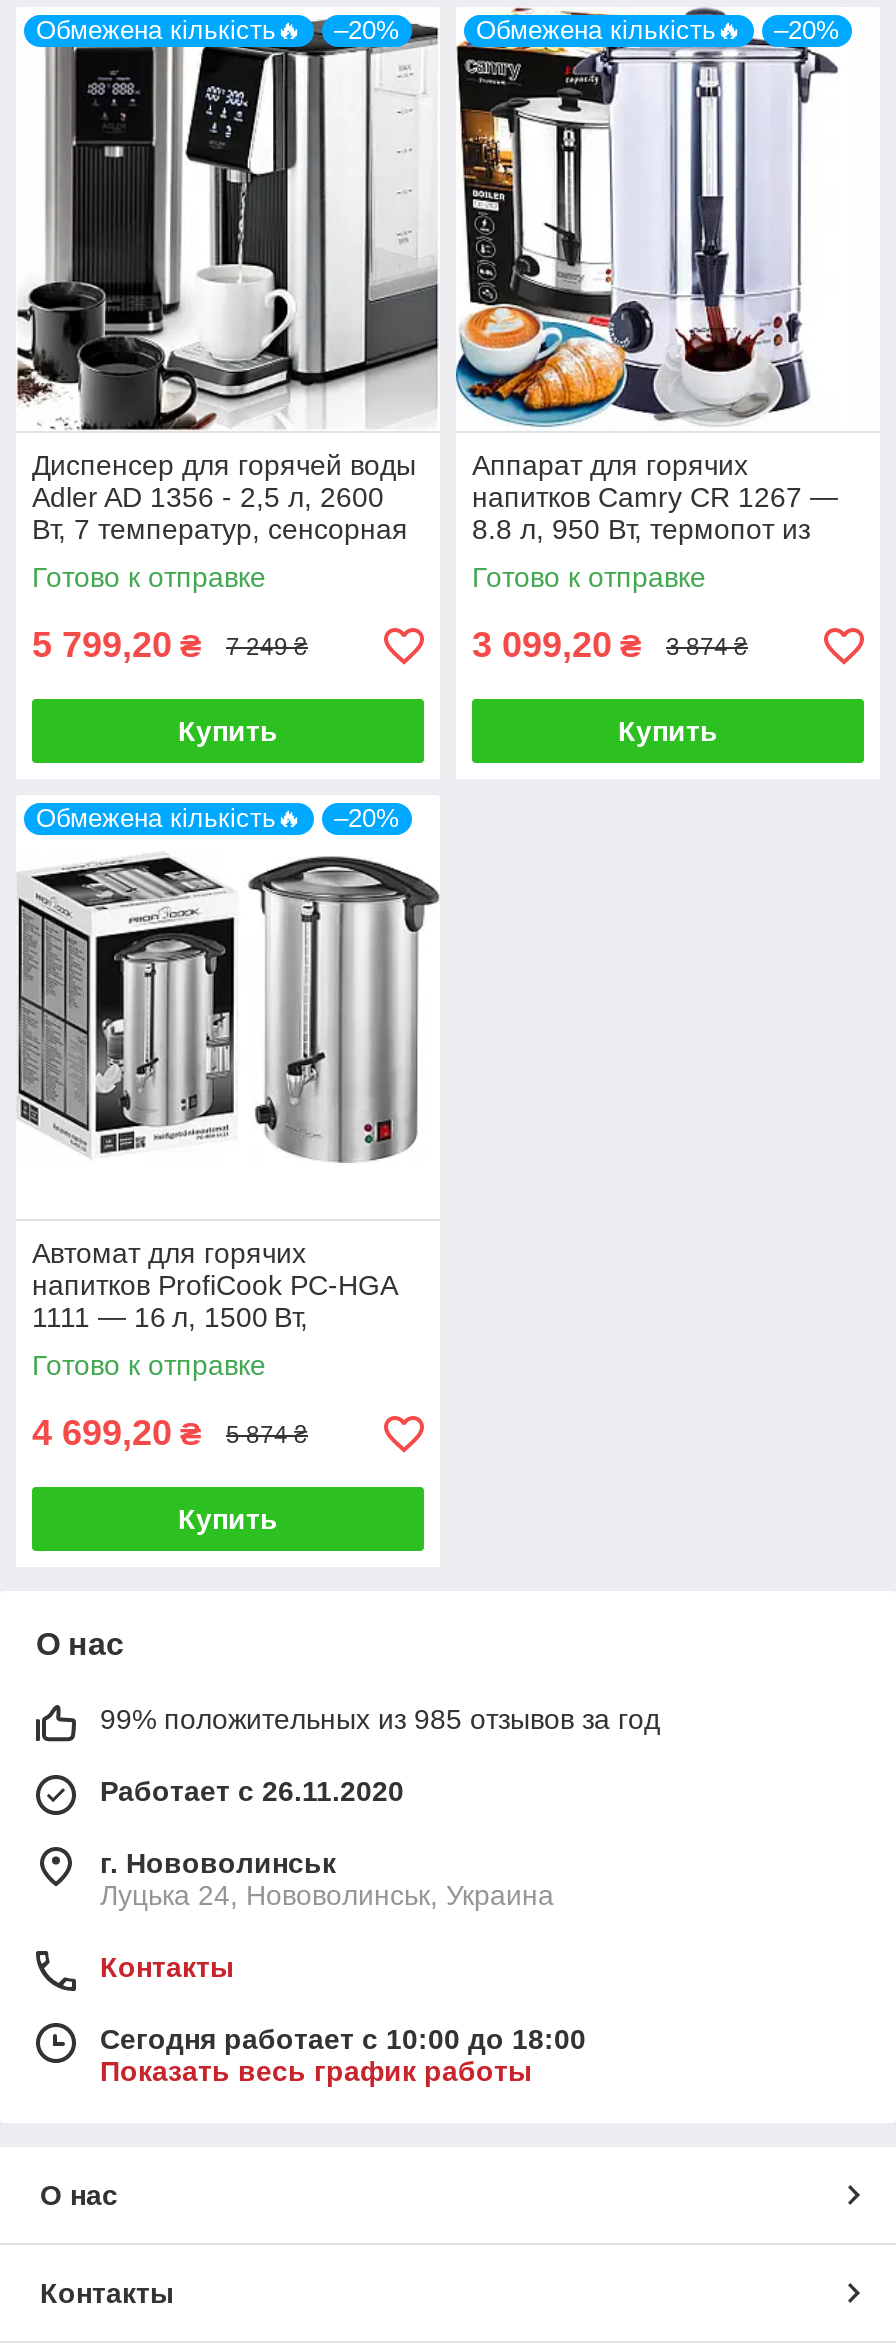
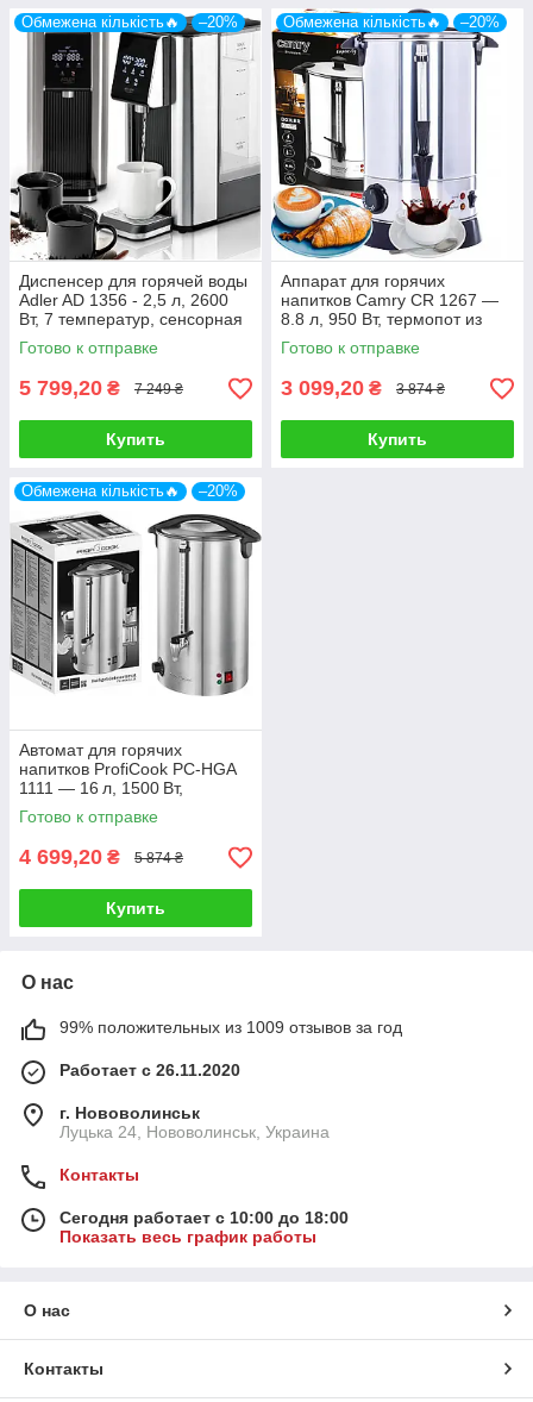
- 99% положительных из 985 отзывов за год
+ 99% положительных из 1009 отзывов за год
